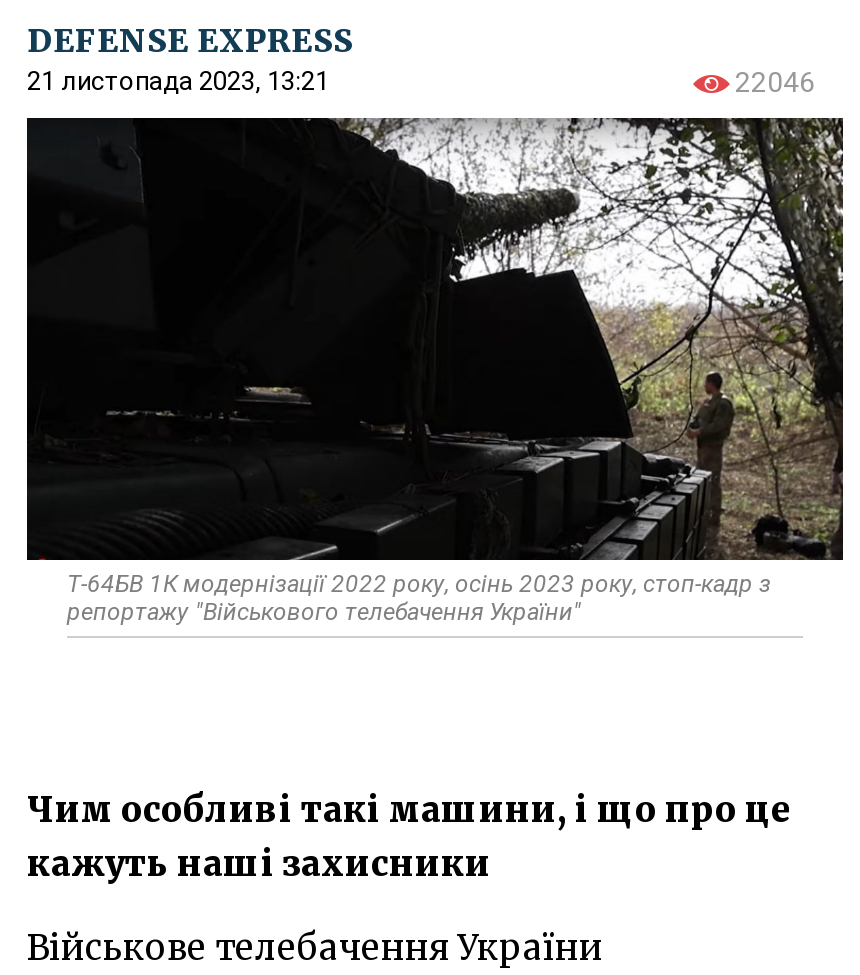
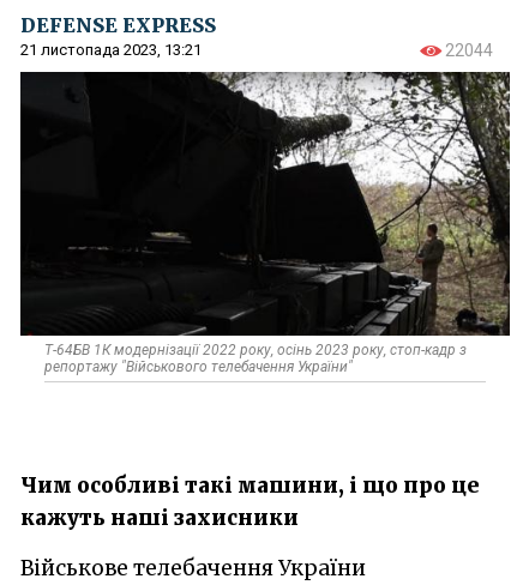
- 22046
+ 22044
